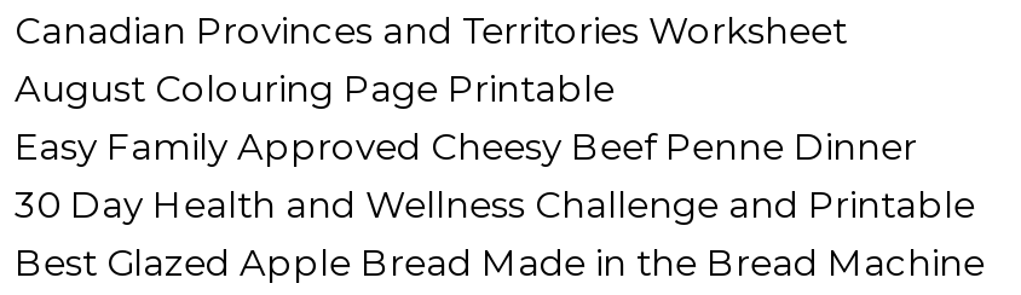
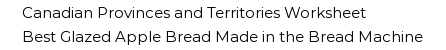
- August Colouring Page Printable
- Easy Family Approved Cheesy Beef Penne Dinner
- 30 Day Health and Wellness Challenge and Printable
